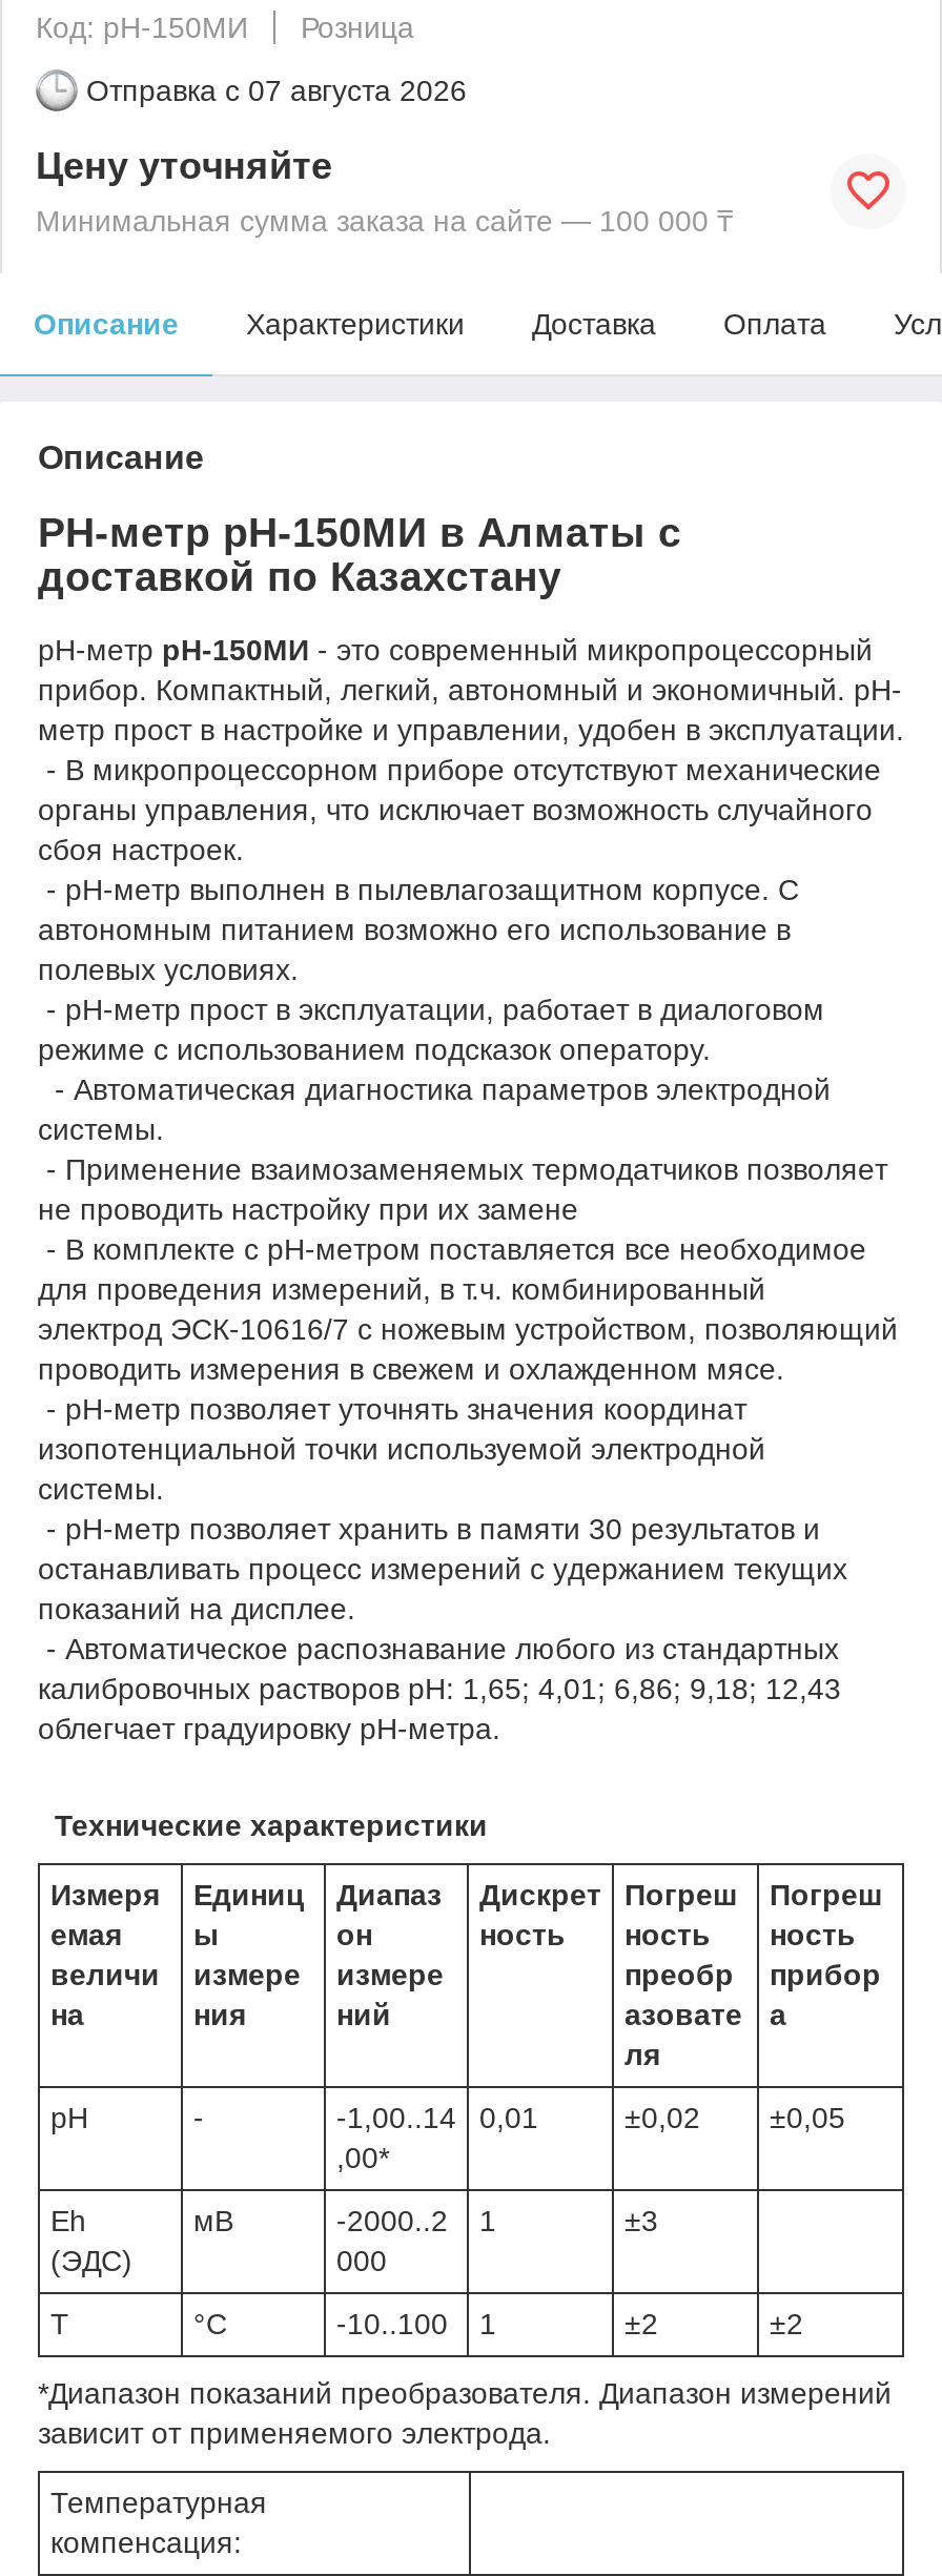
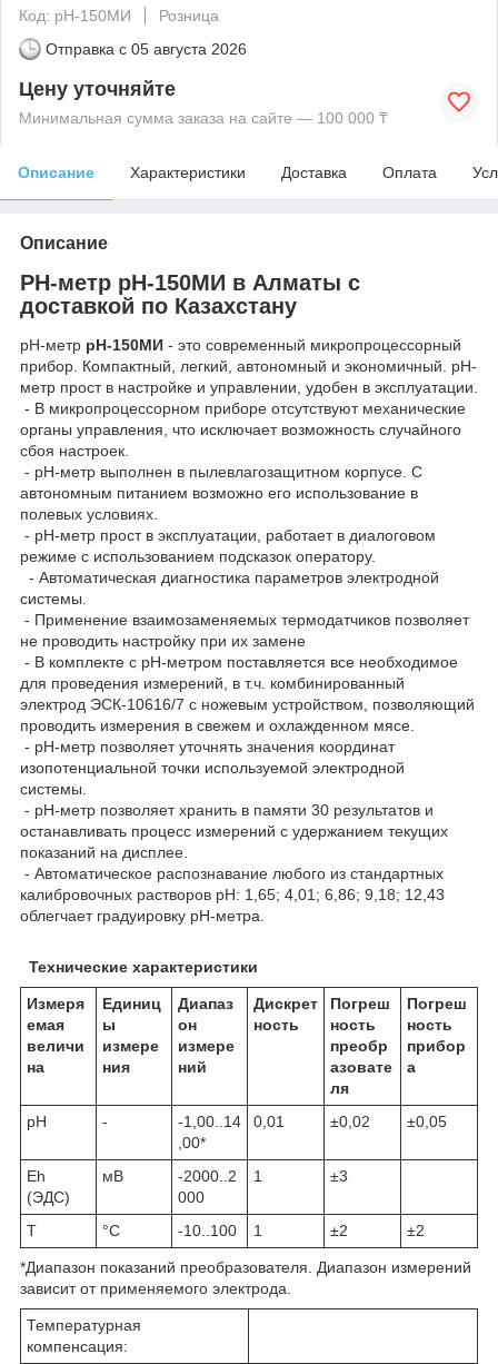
- Отправка с 07 августа 2026
+ Отправка с 05 августа 2026
